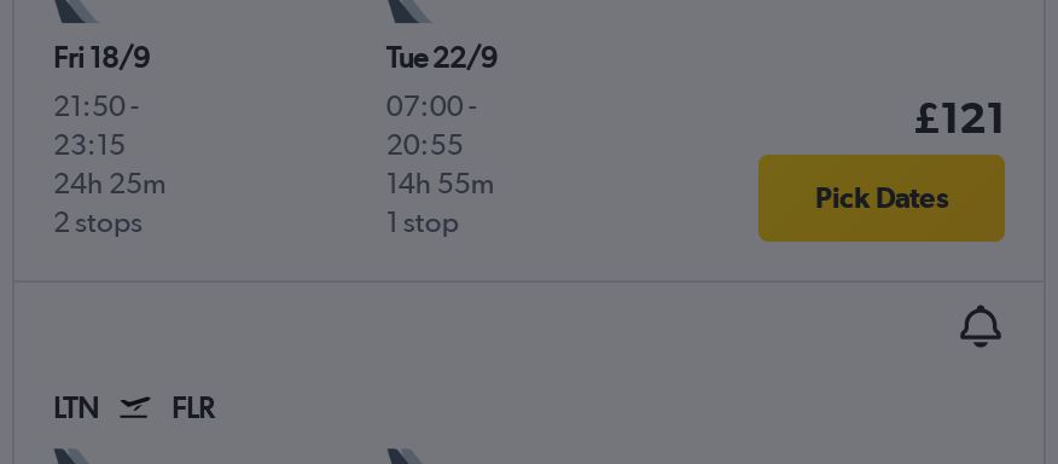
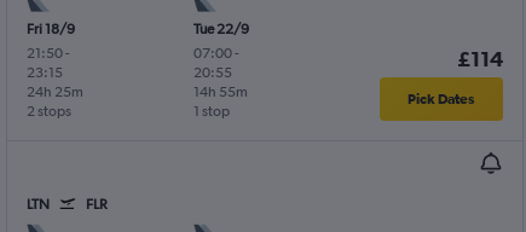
- £121
+ £114
